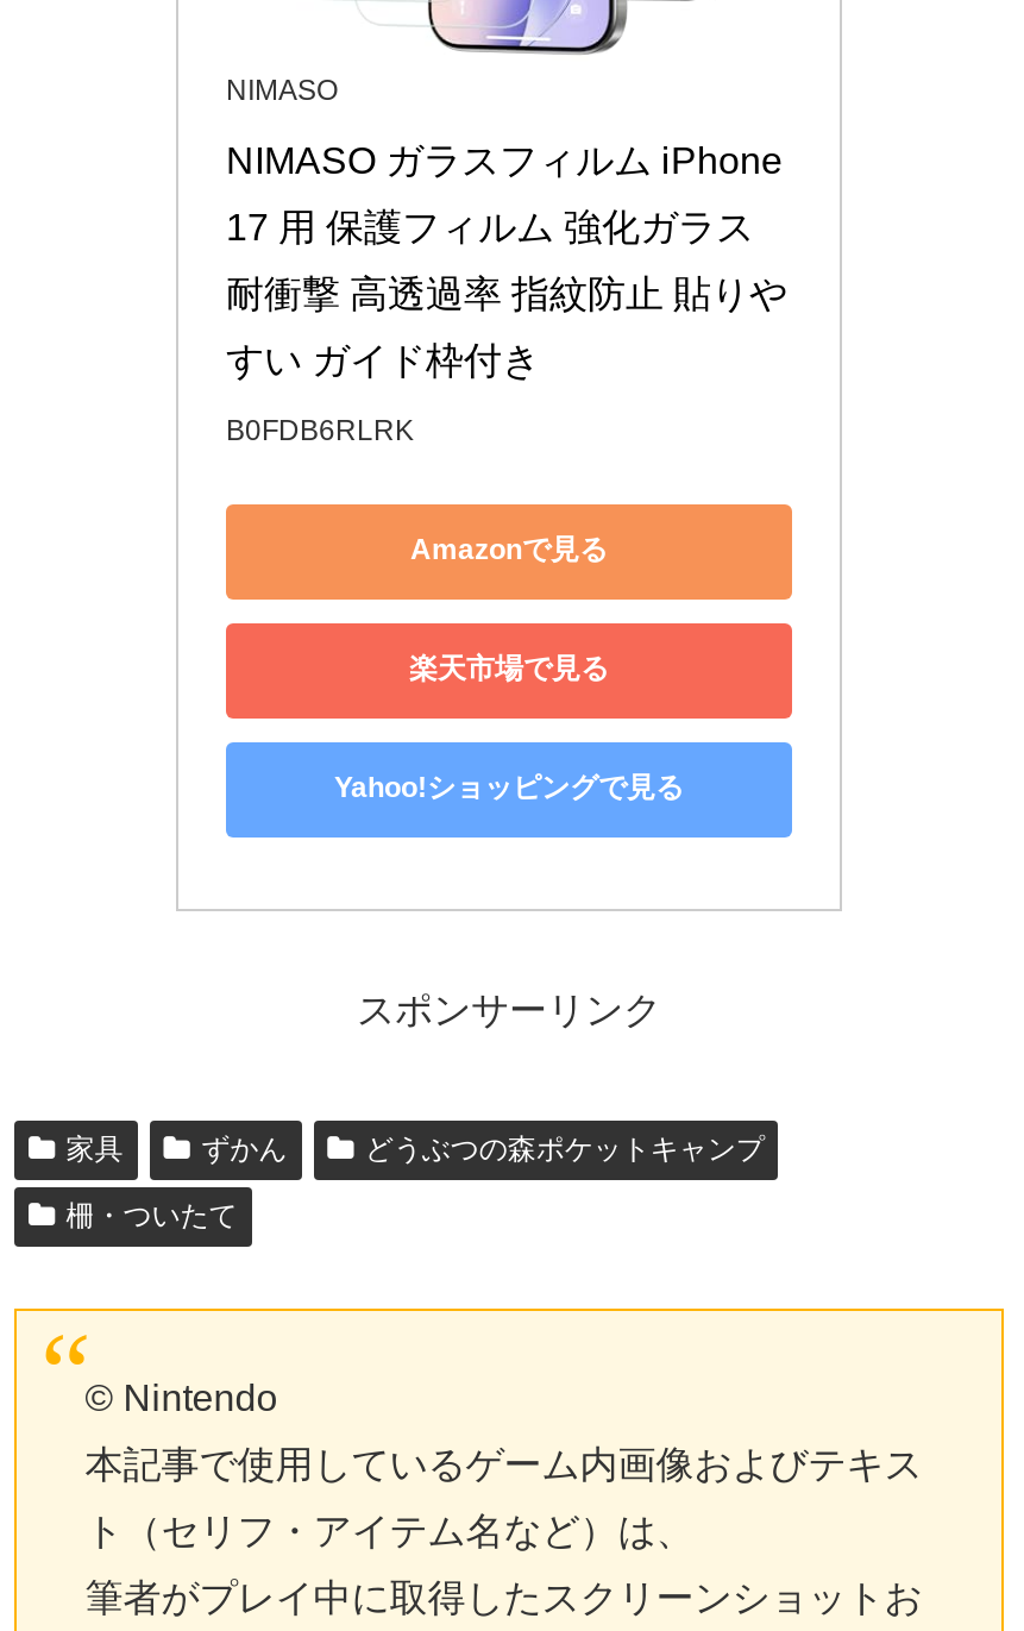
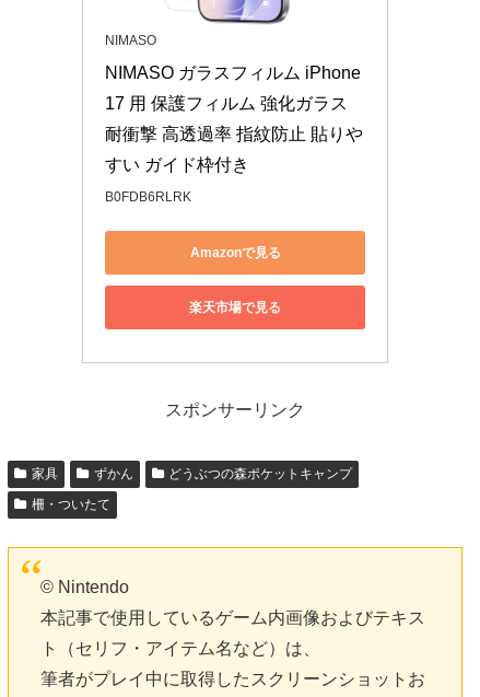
- Yahoo!ショッピングで見る
